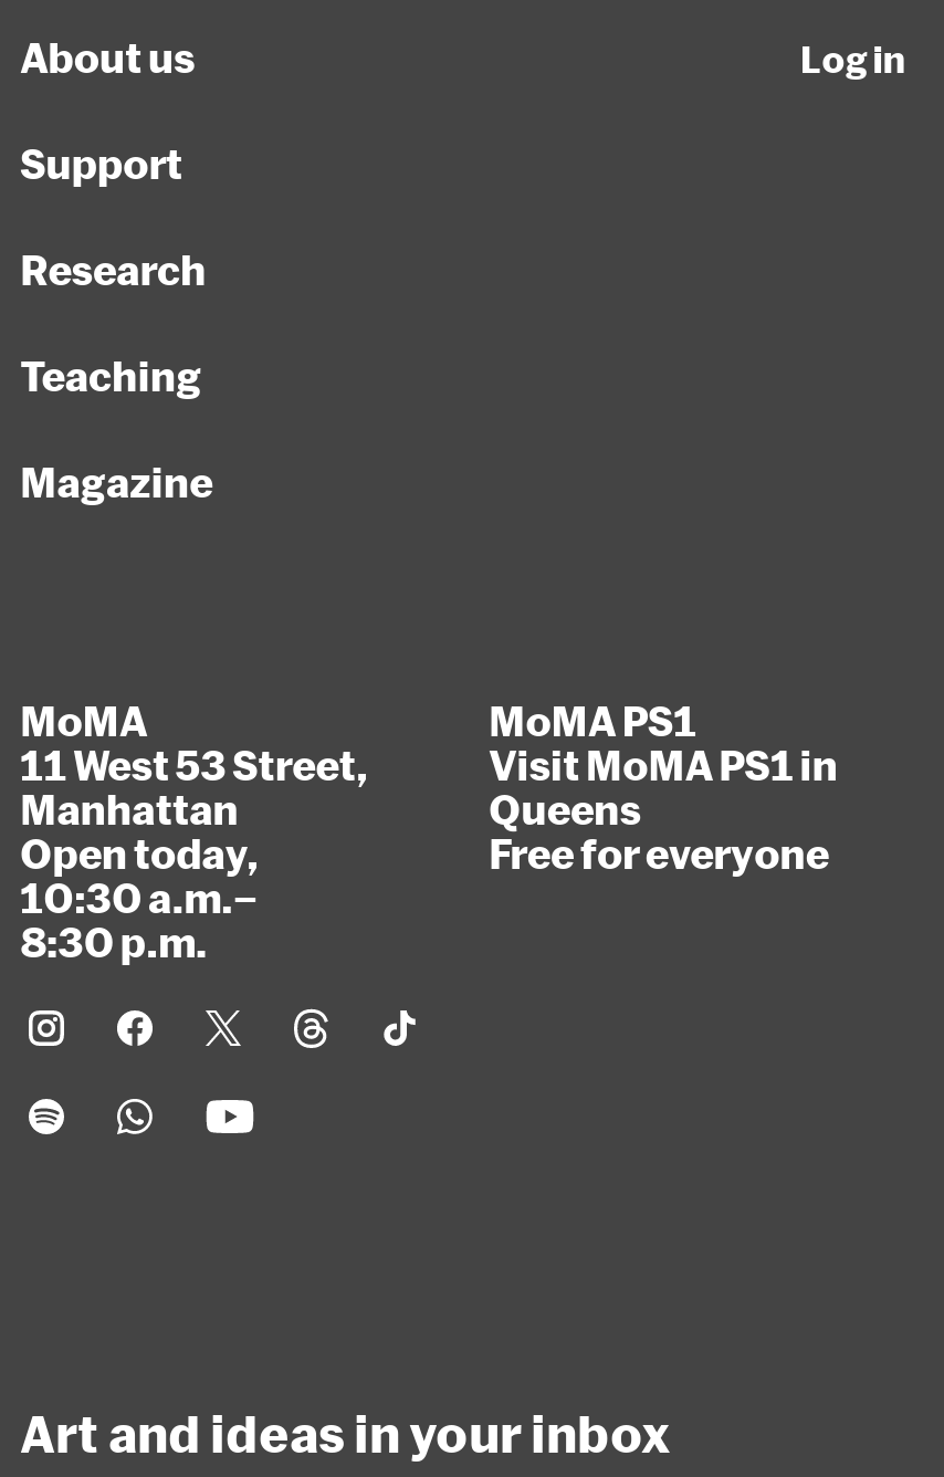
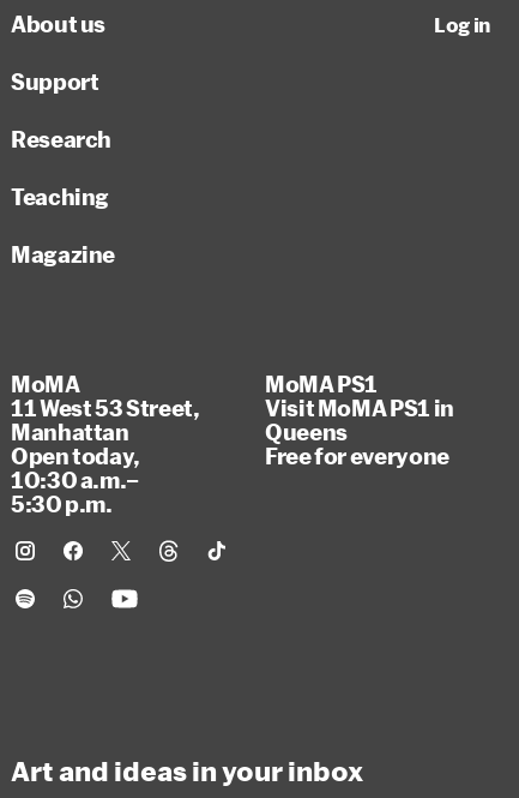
- 8:30 p.m.
+ 5:30 p.m.
